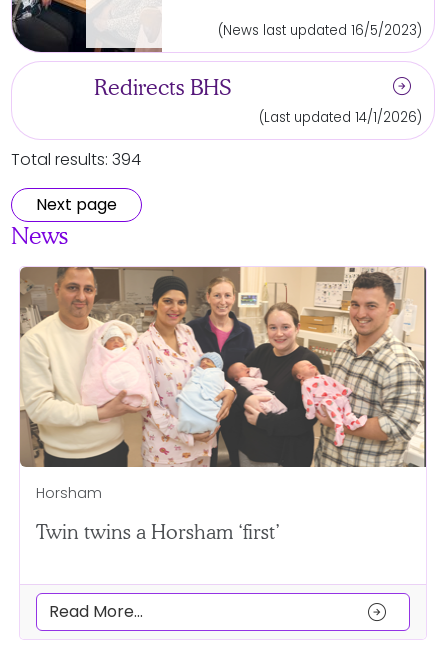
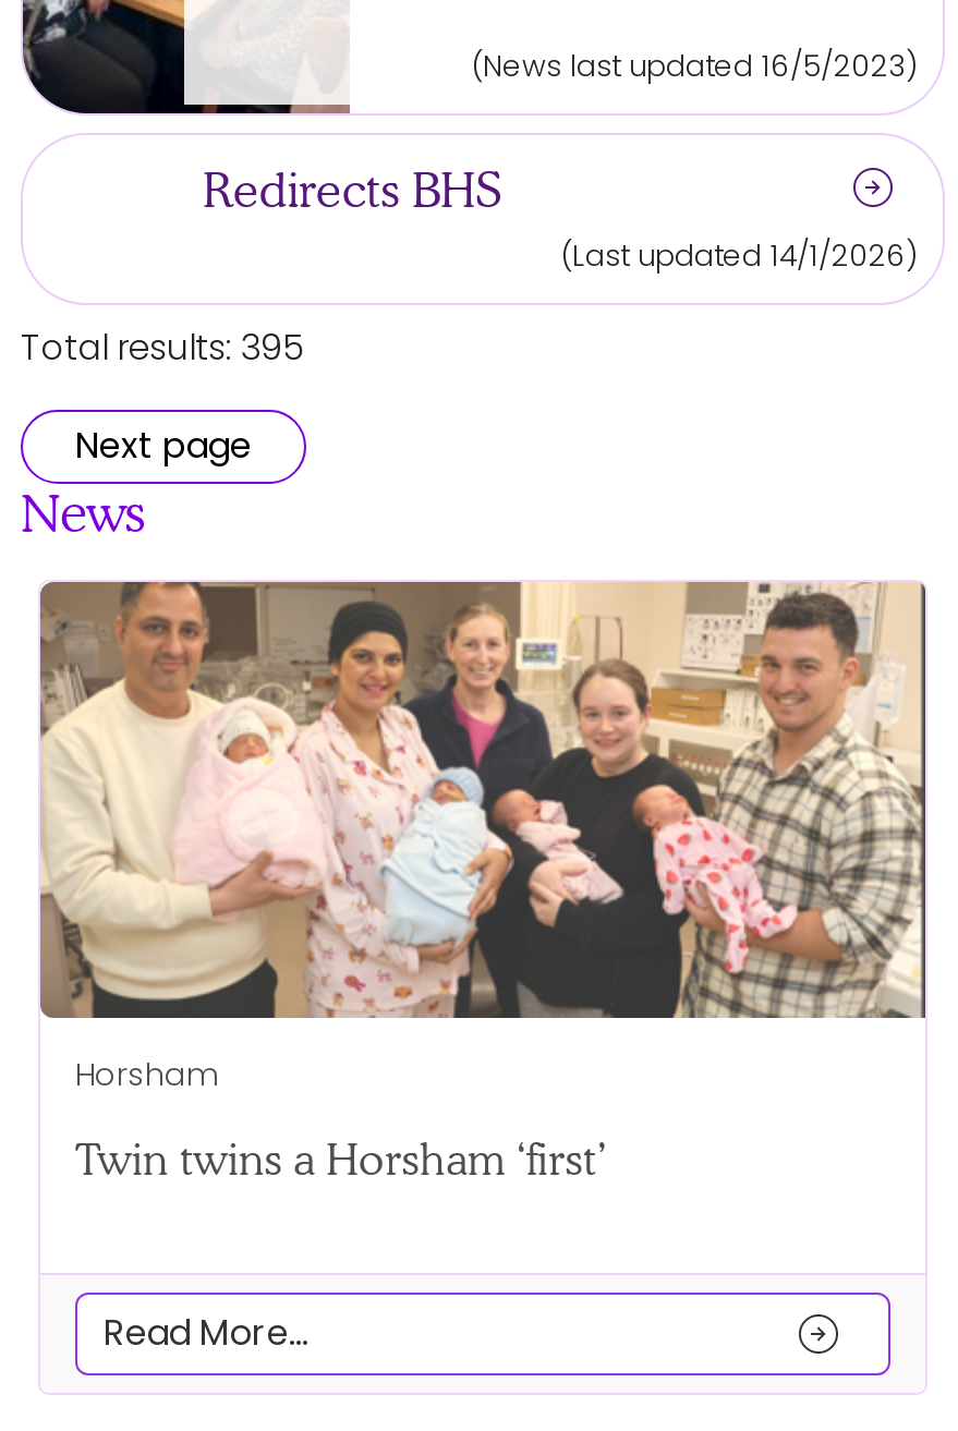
- Total results: 394
+ Total results: 395
